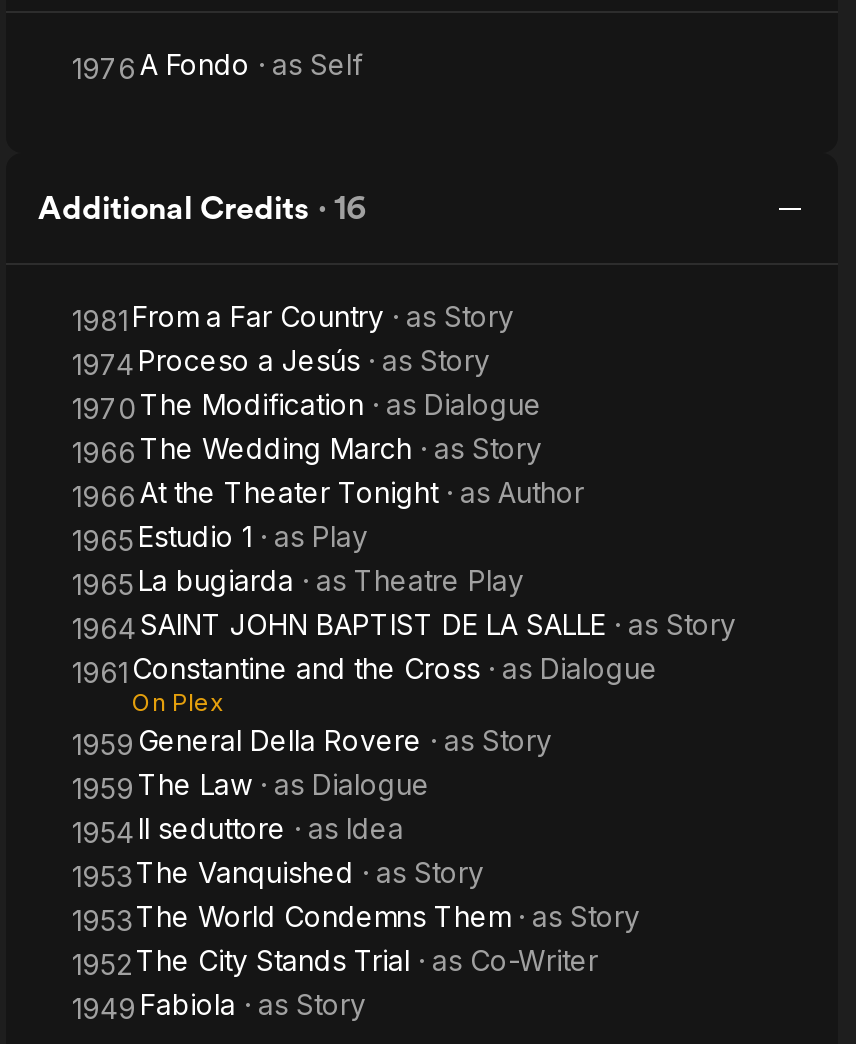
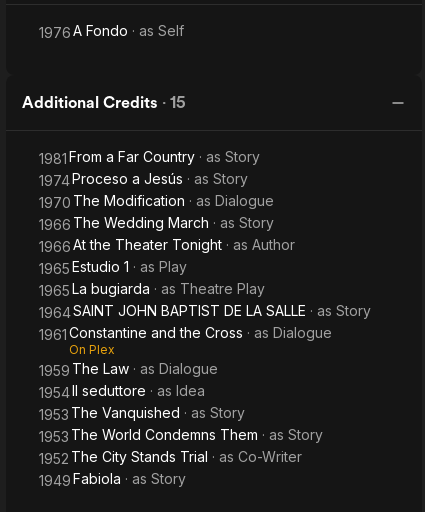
- Additional Credits · 16
+ Additional Credits · 15

- 1959 General Della Rovere · as Story
